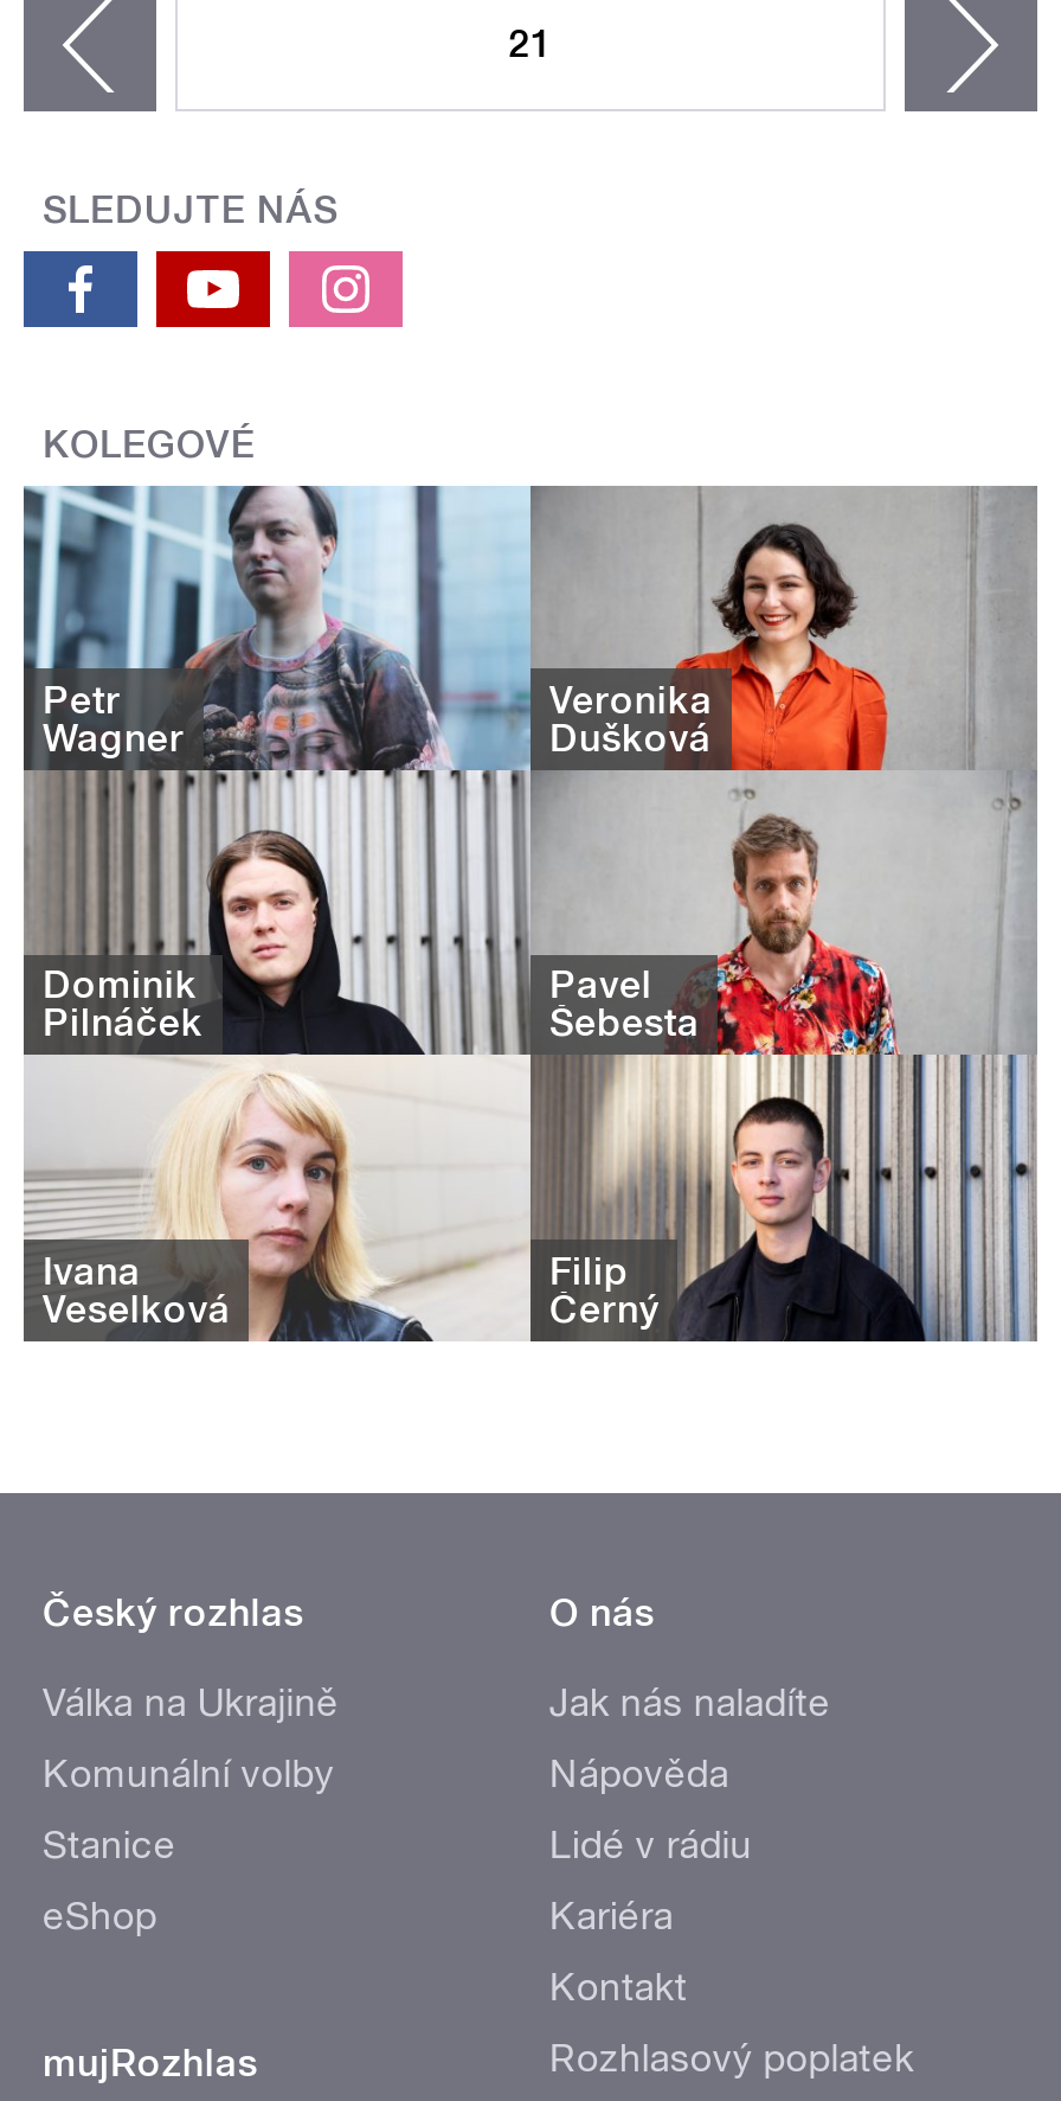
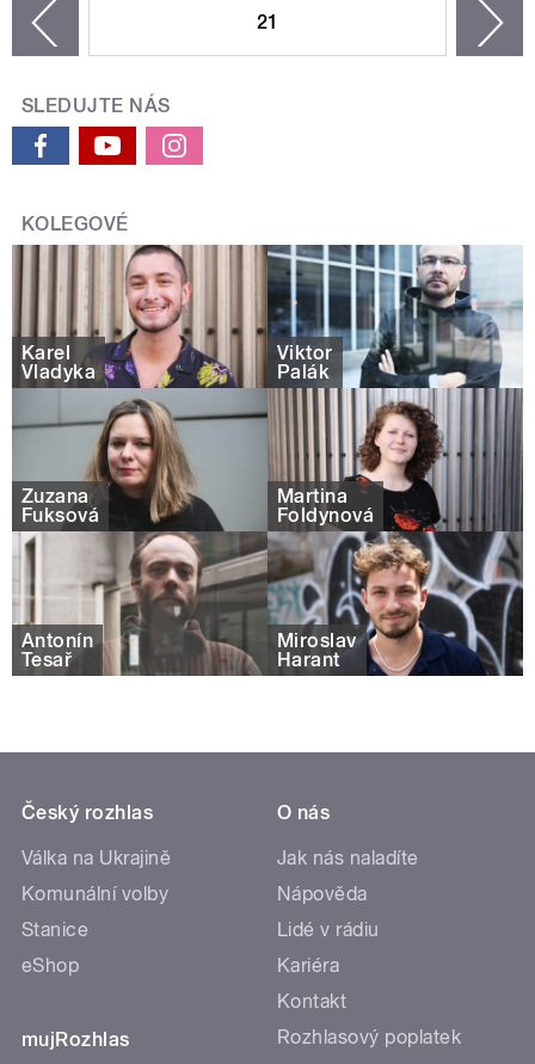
- [image]
- Petr
- Wagner
+ [image]
+ Karel
+ Vladyka

- Veronika
- Dušková
+ Viktor
+ Palák

- Dominik
- Pilnáček
+ Zuzana
+ Fuksová

- Pavel
- Šebesta
+ Martina
+ Foldynová

- Ivana
- Veselková
+ Antonín
+ Tesař

- Filip
- Černý
+ Miroslav
+ Harant
